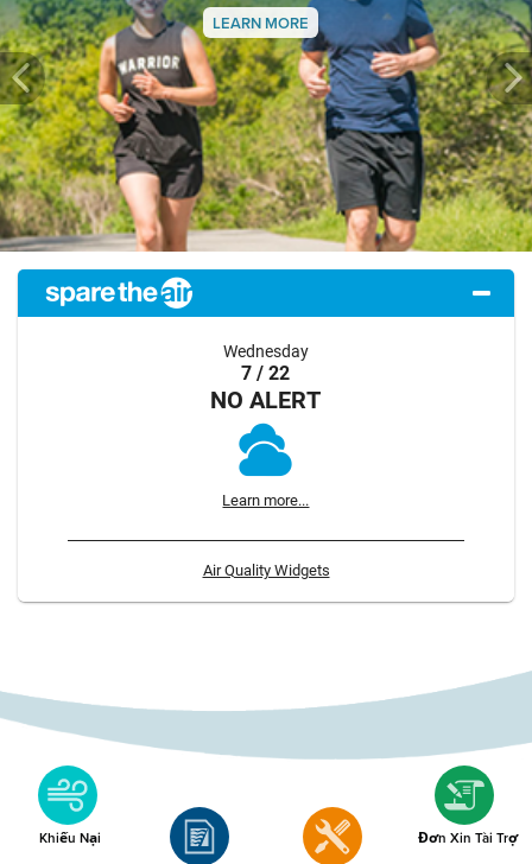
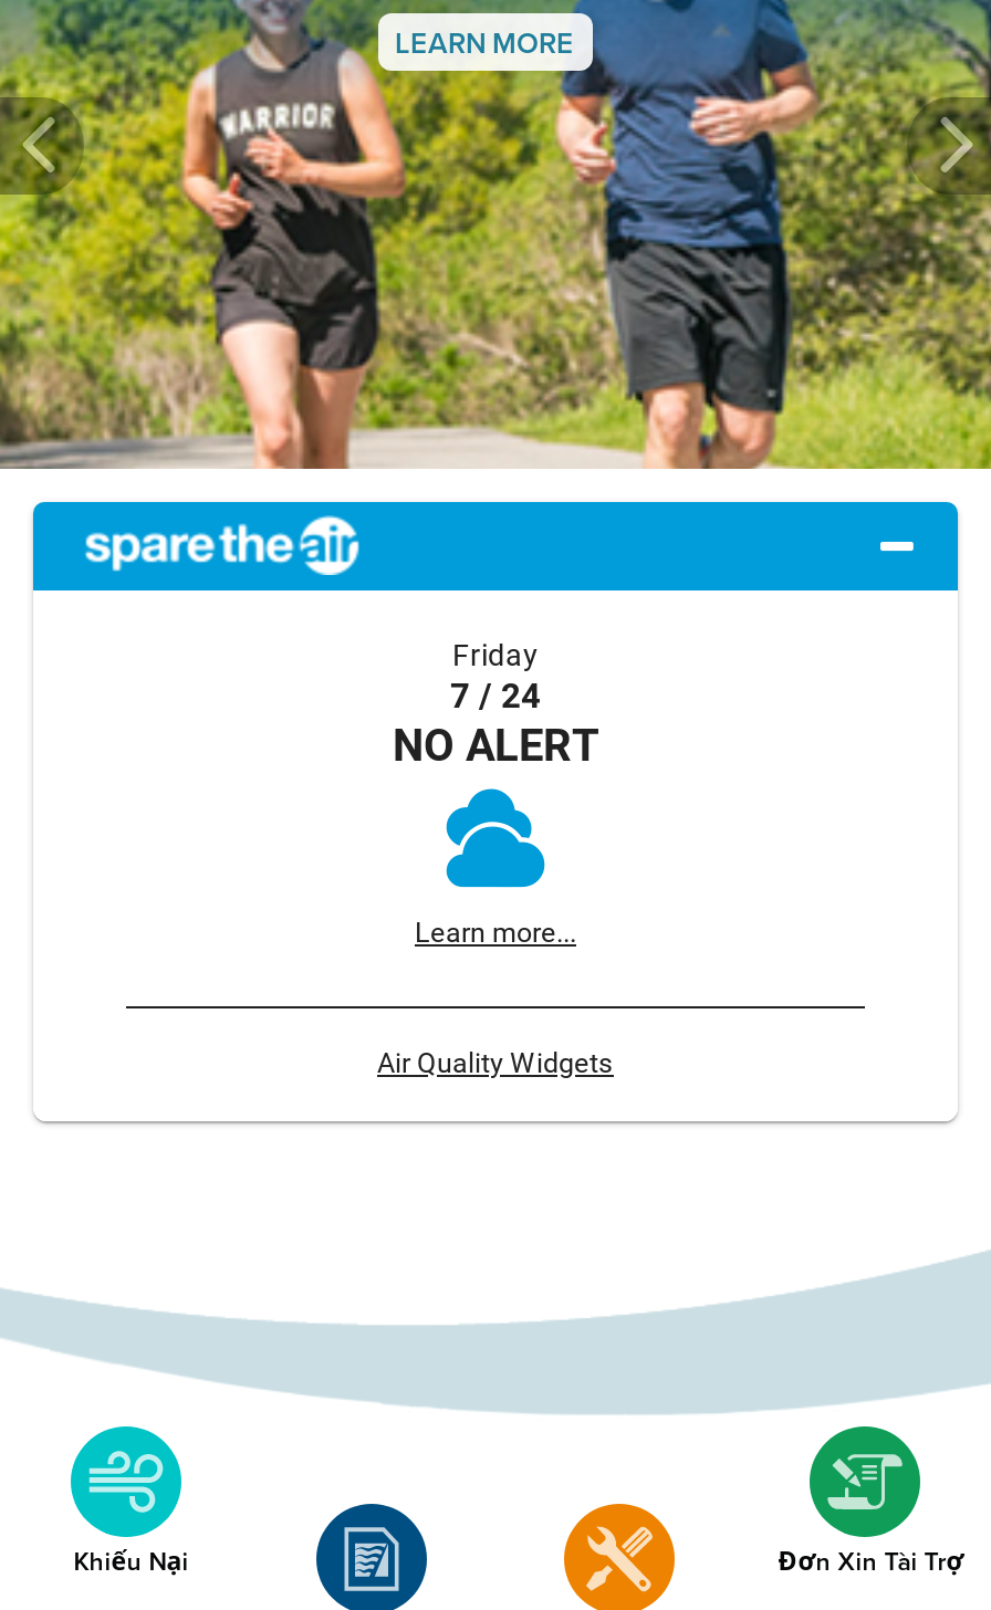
- Wednesday
- 7 / 22
+ Friday
+ 7 / 24
